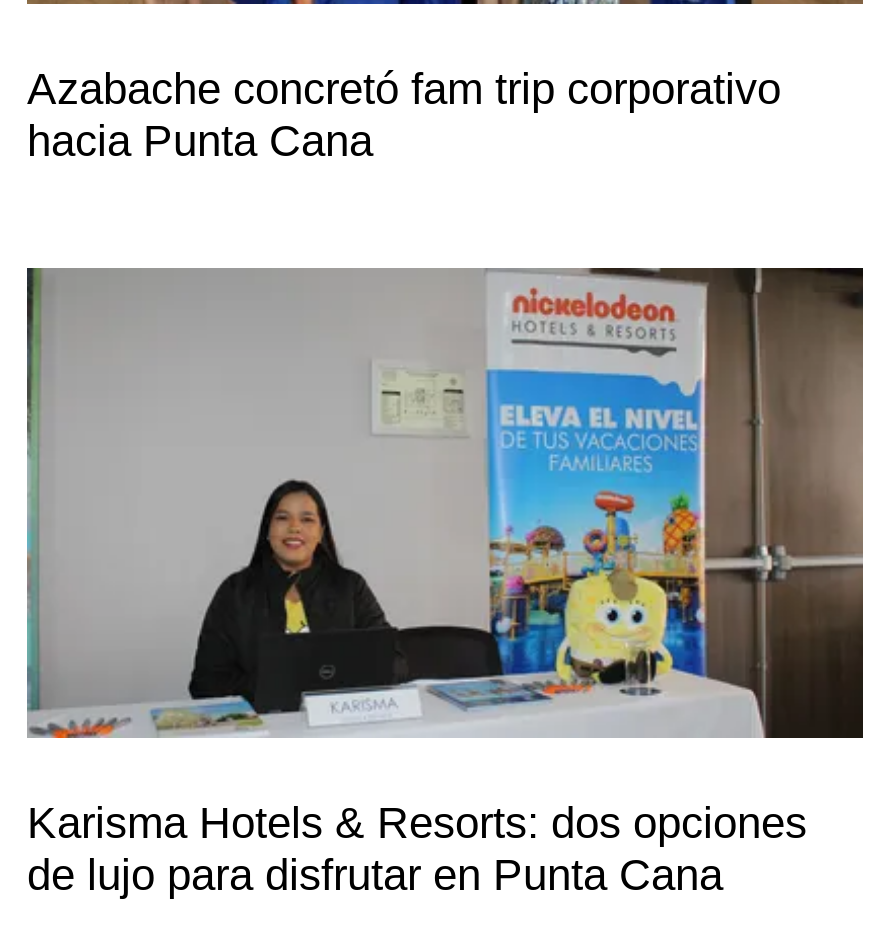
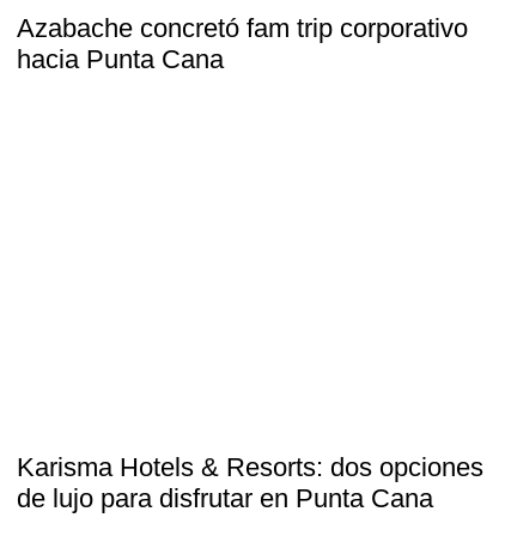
- [image]
